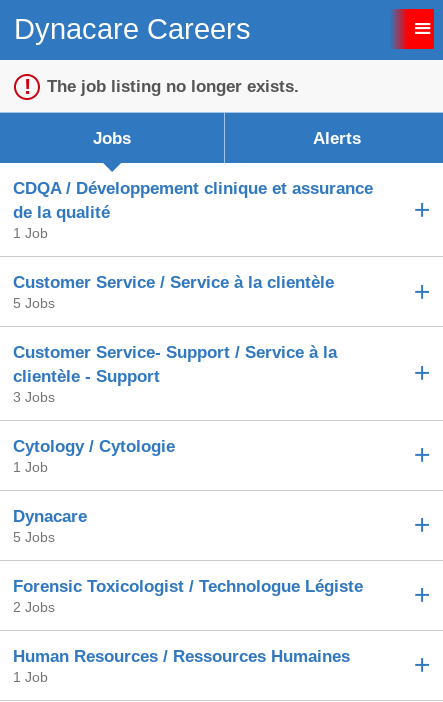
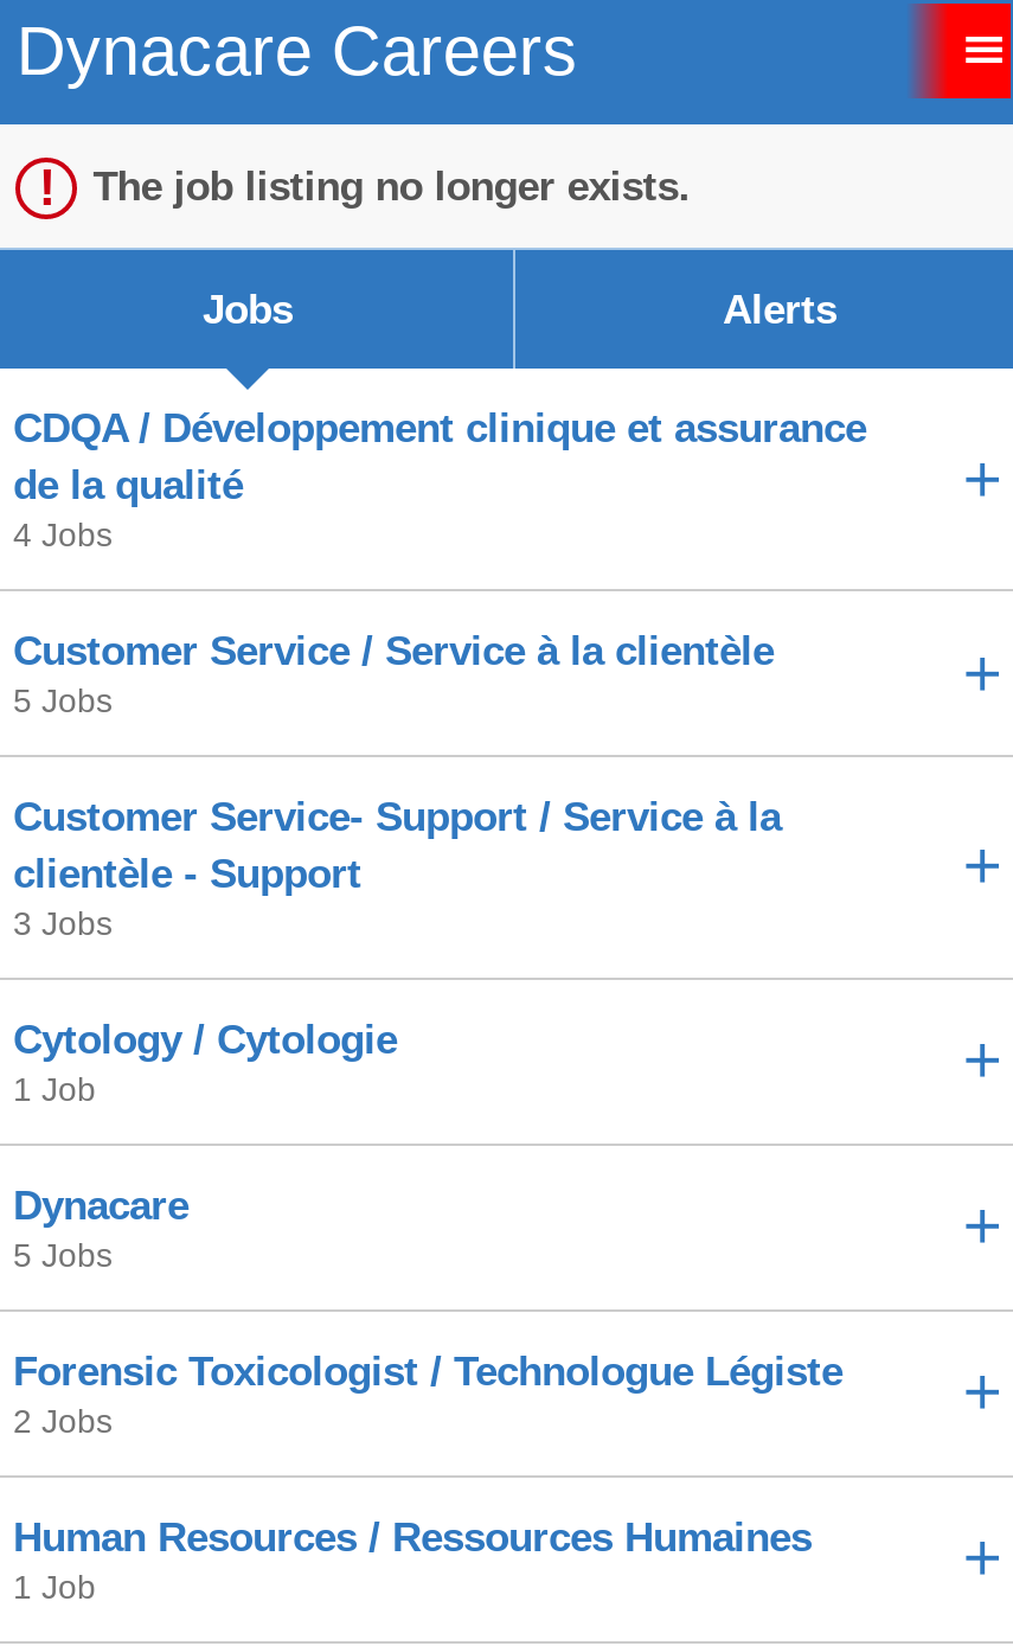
- 1 Job
+ 4 Jobs
